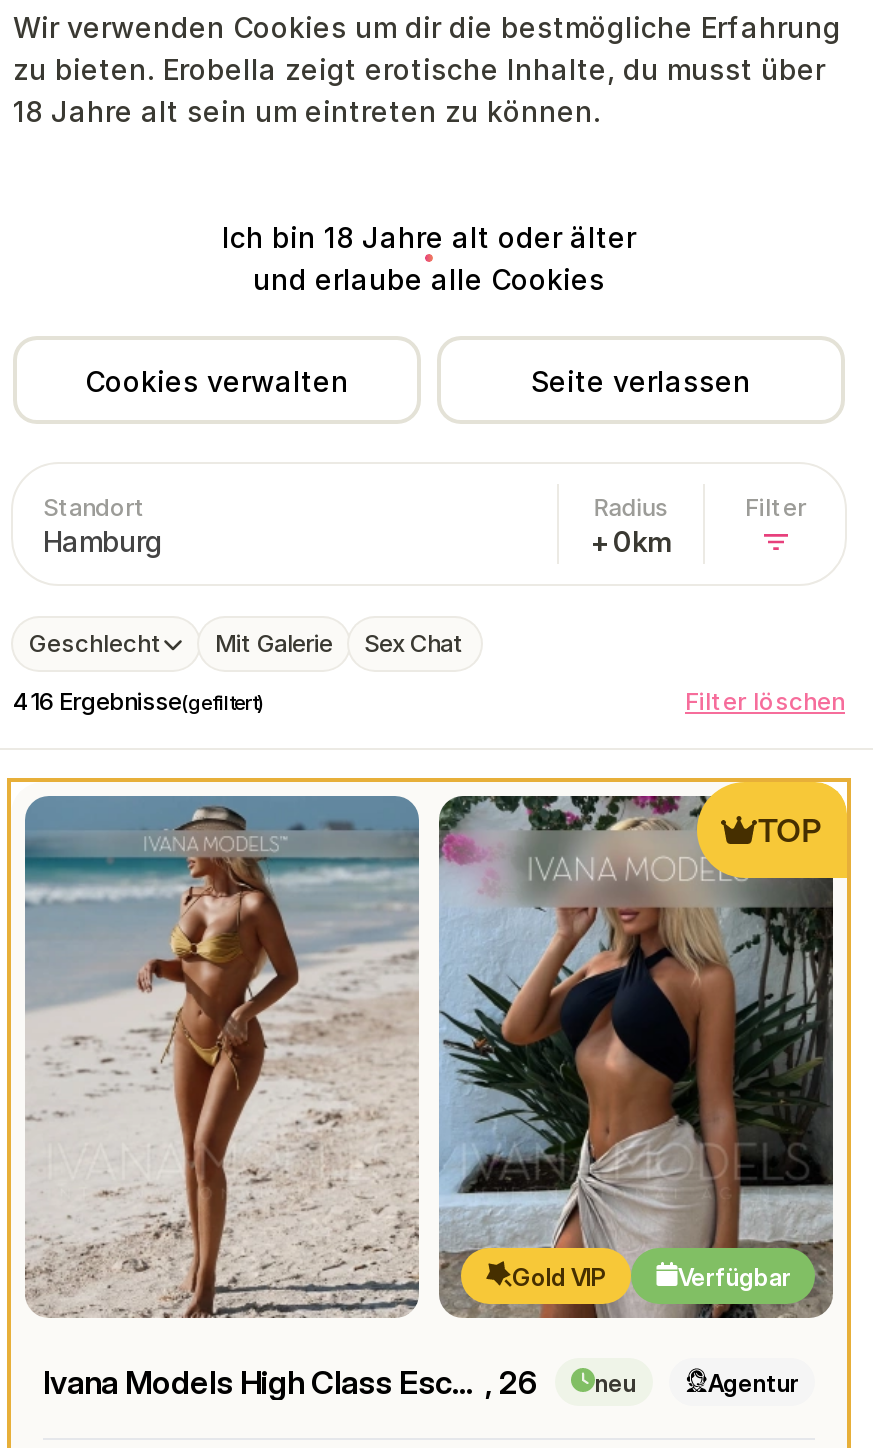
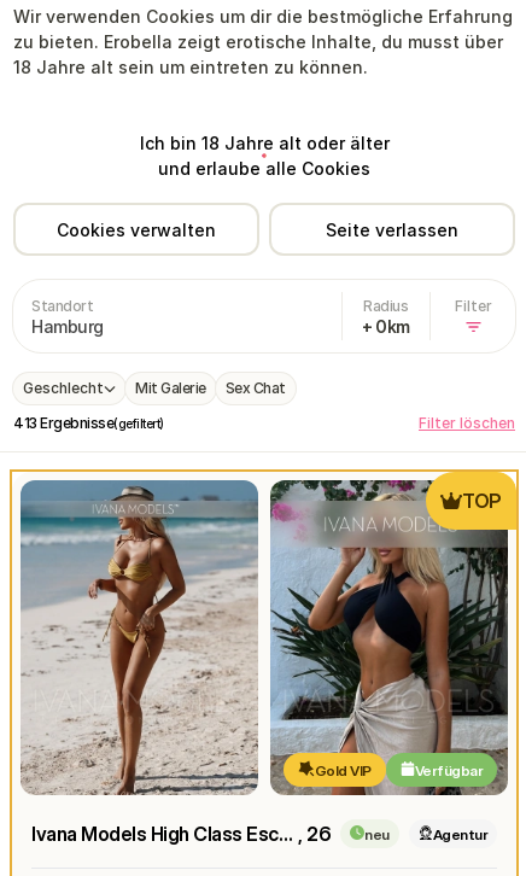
- 416 Ergebnisse(gefiltert)
+ 413 Ergebnisse(gefiltert)
